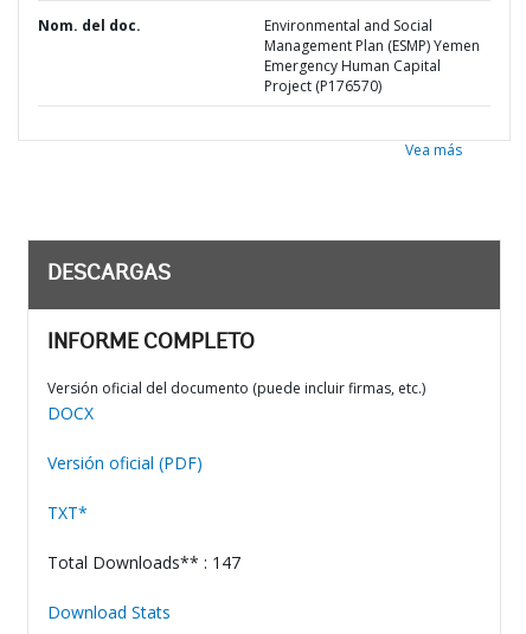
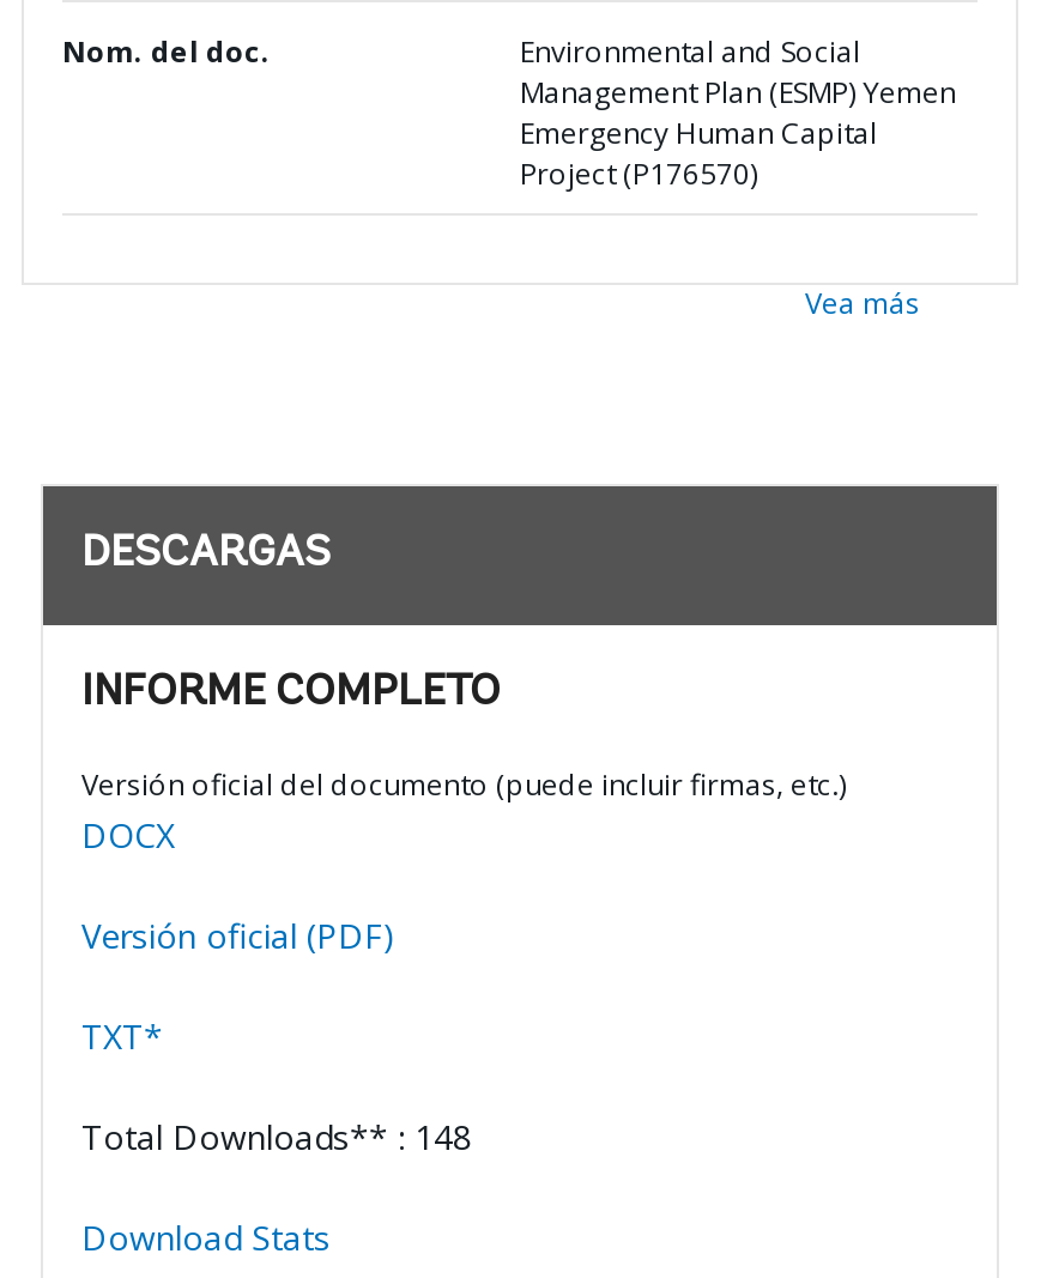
- Total Downloads** : 147
+ Total Downloads** : 148
